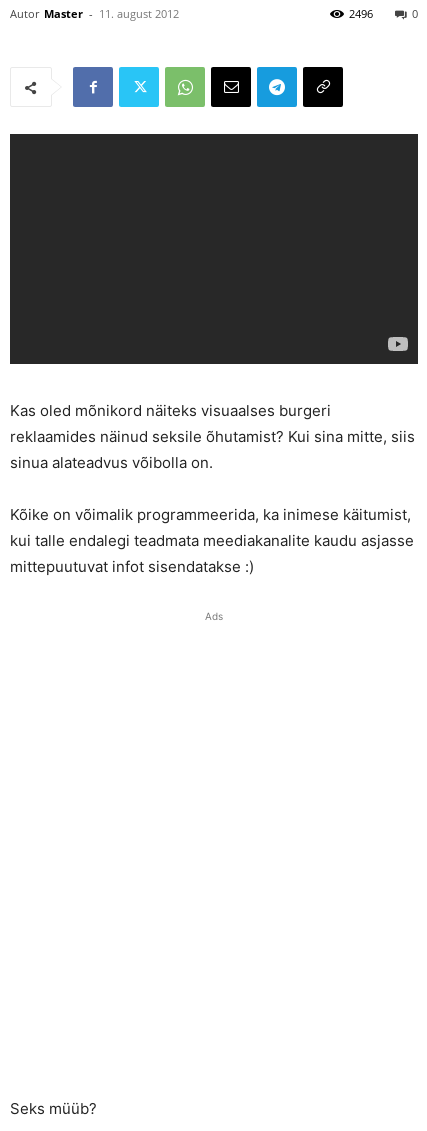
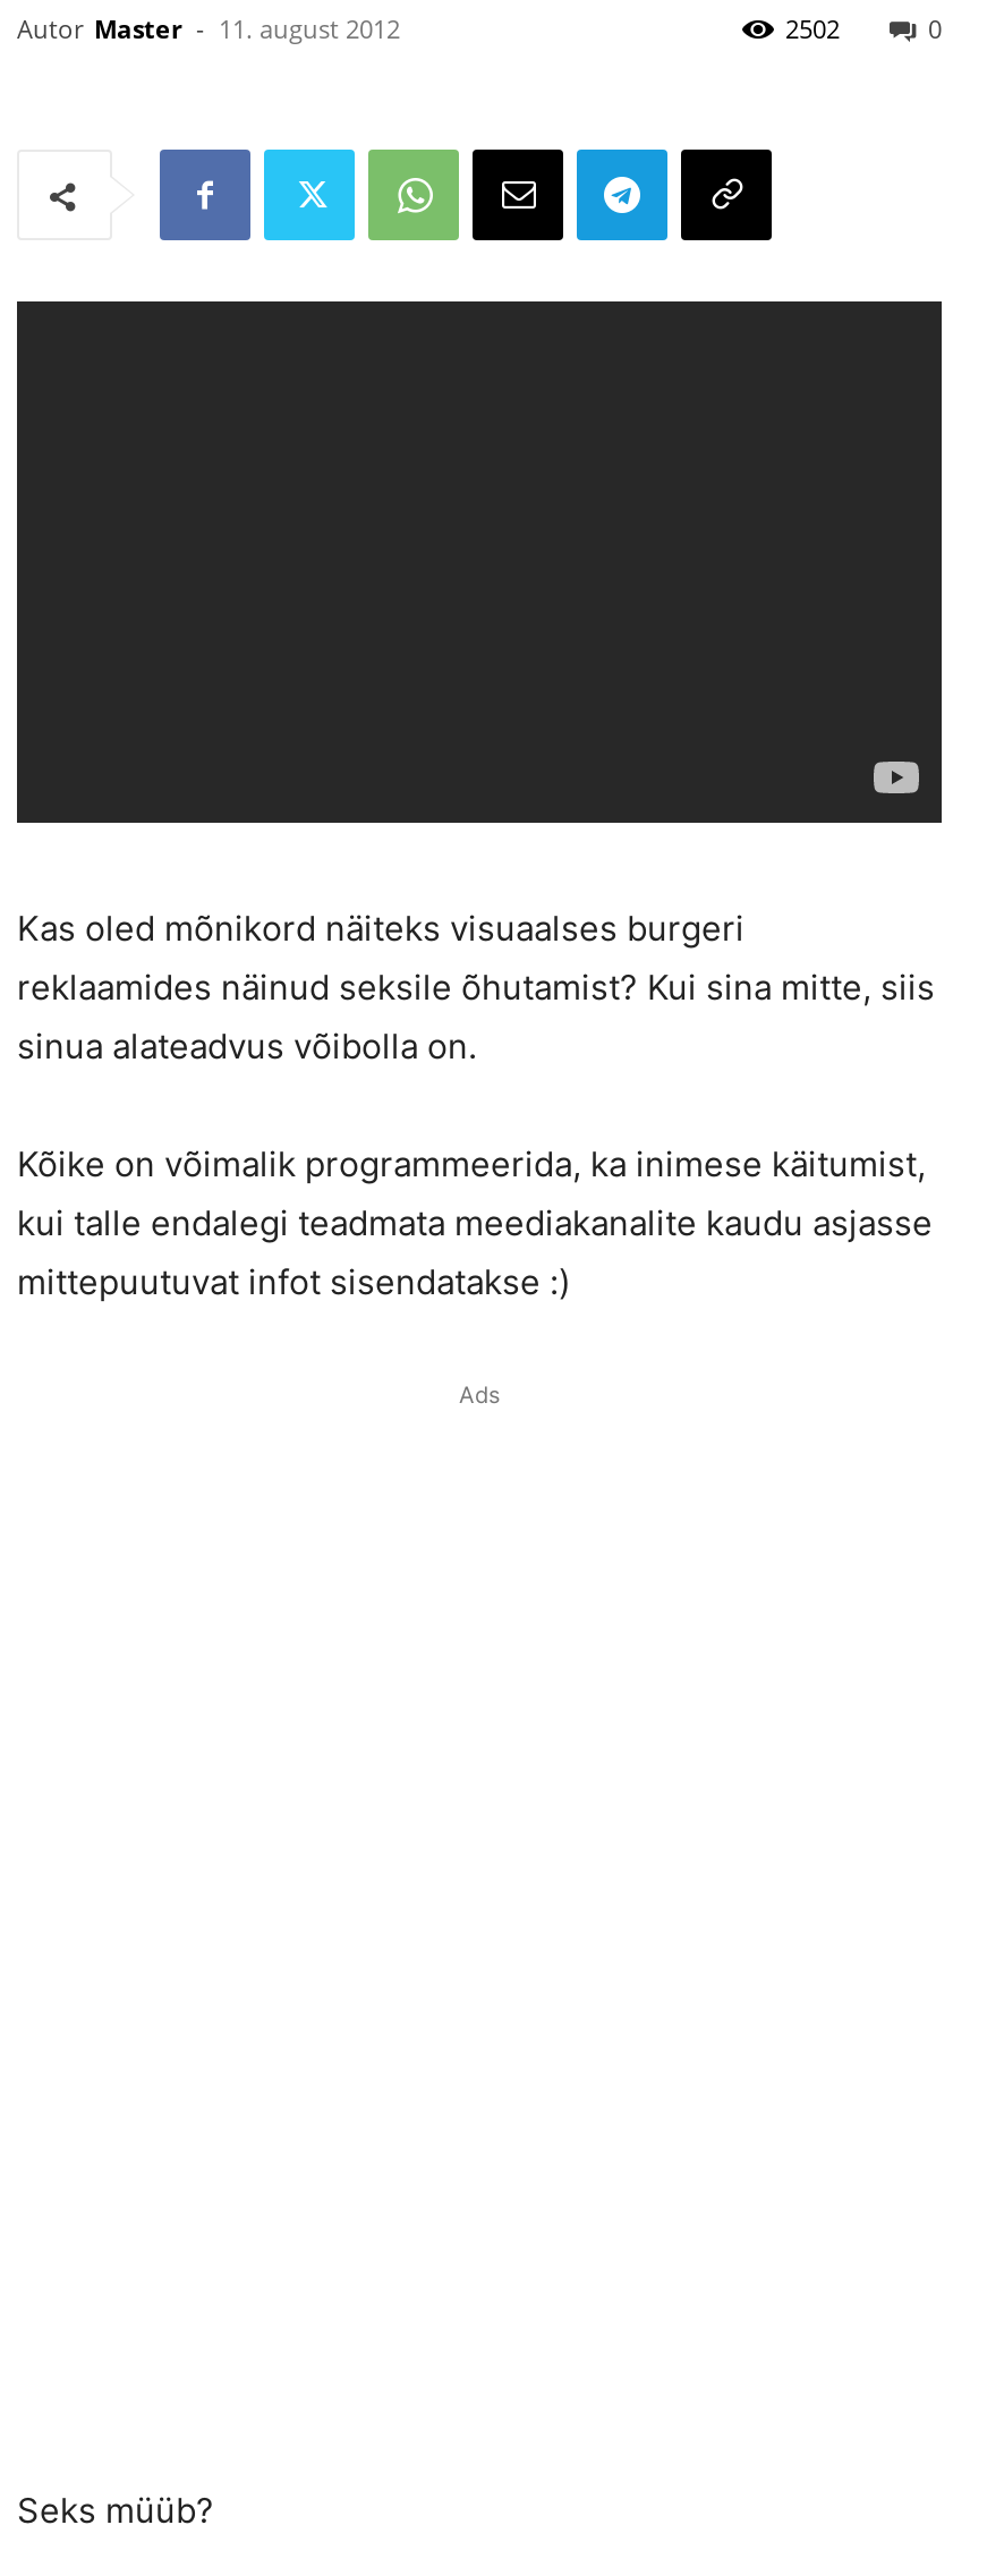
- 2496
+ 2502
